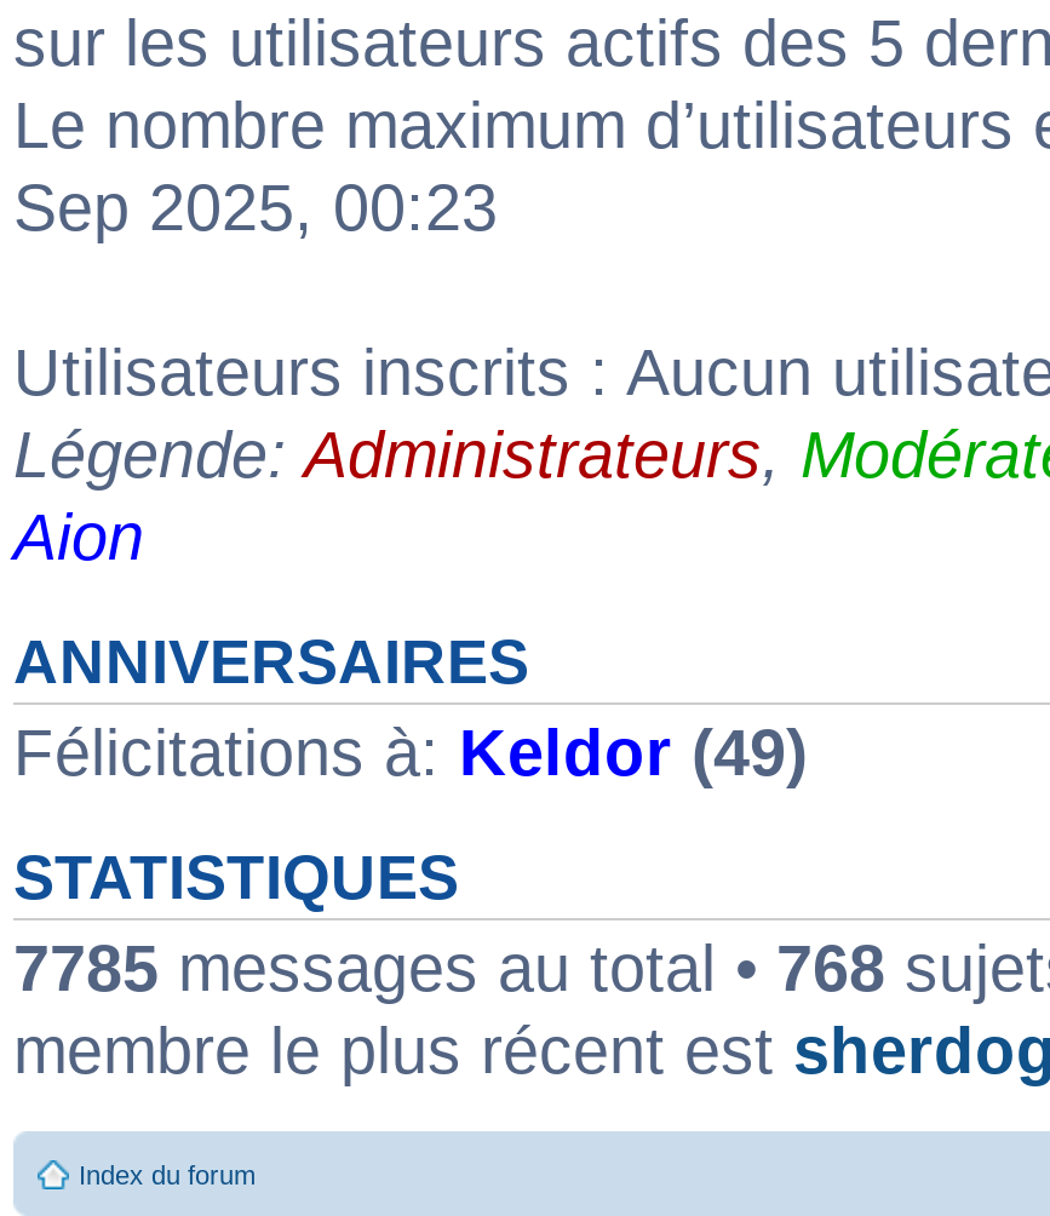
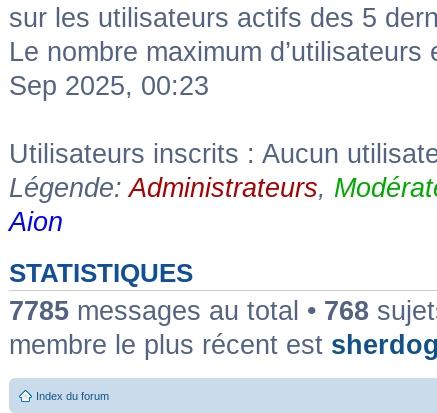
- ANNIVERSAIRES
- Félicitations à: Keldor (49)
